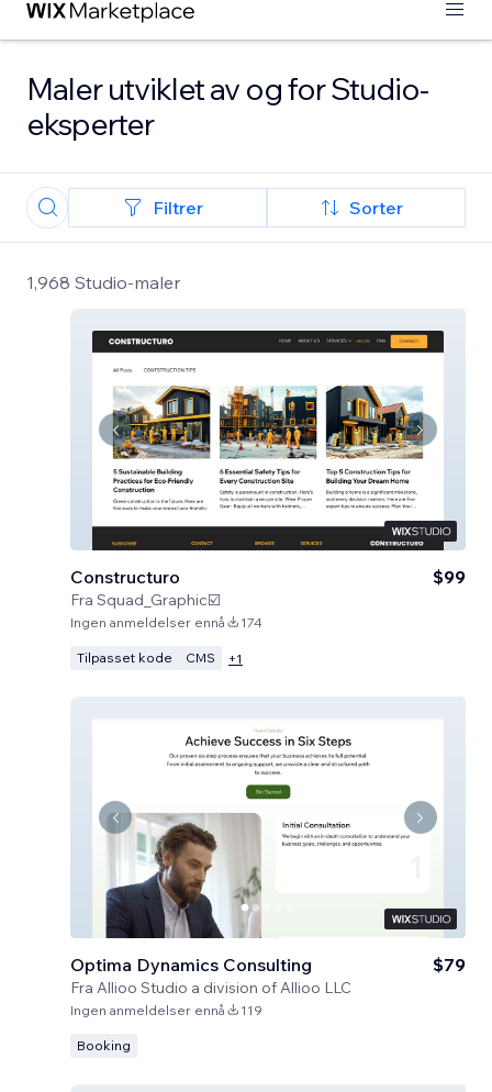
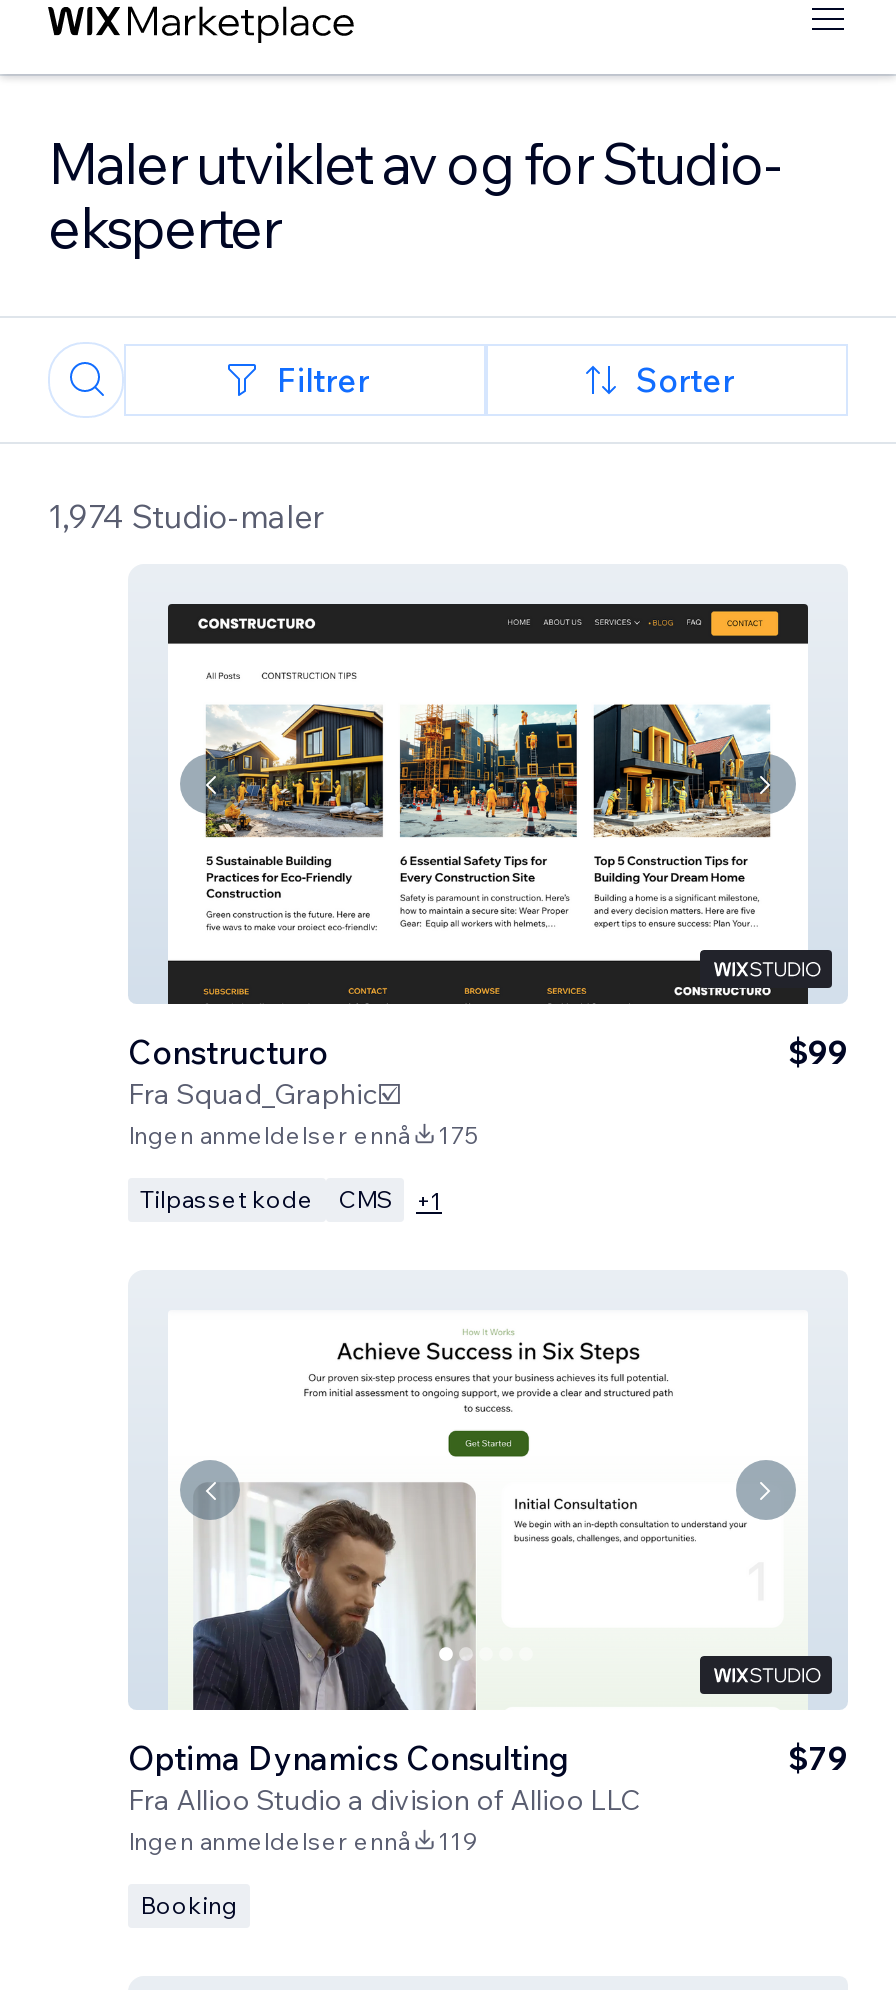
- 1,968 Studio-maler
+ 1,974 Studio-maler

- Ingen anmeldelser ennå 174
+ Ingen anmeldelser ennå 175
